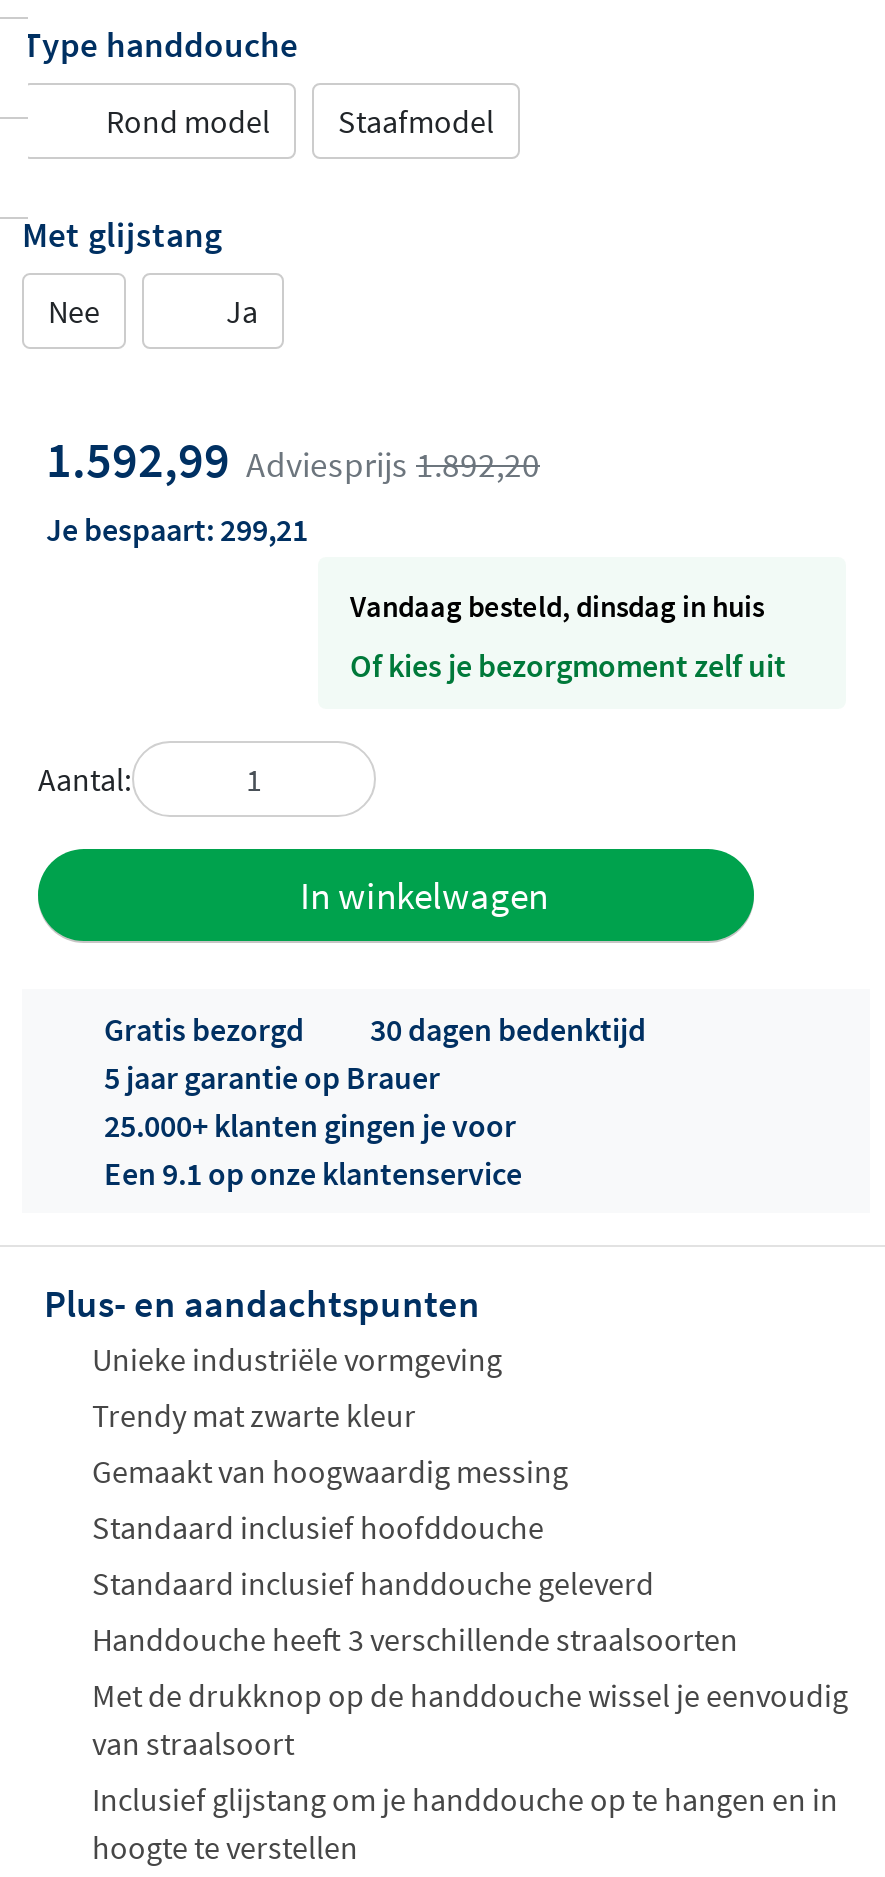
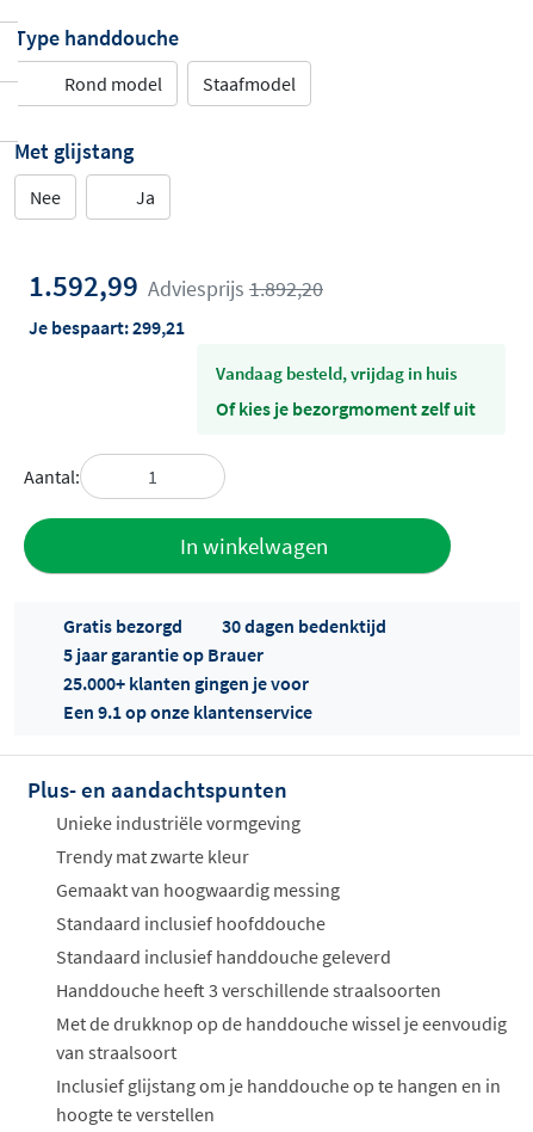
- vandaag besteld, dinsdag in huis
+ vandaag besteld, vrijdag in huis
